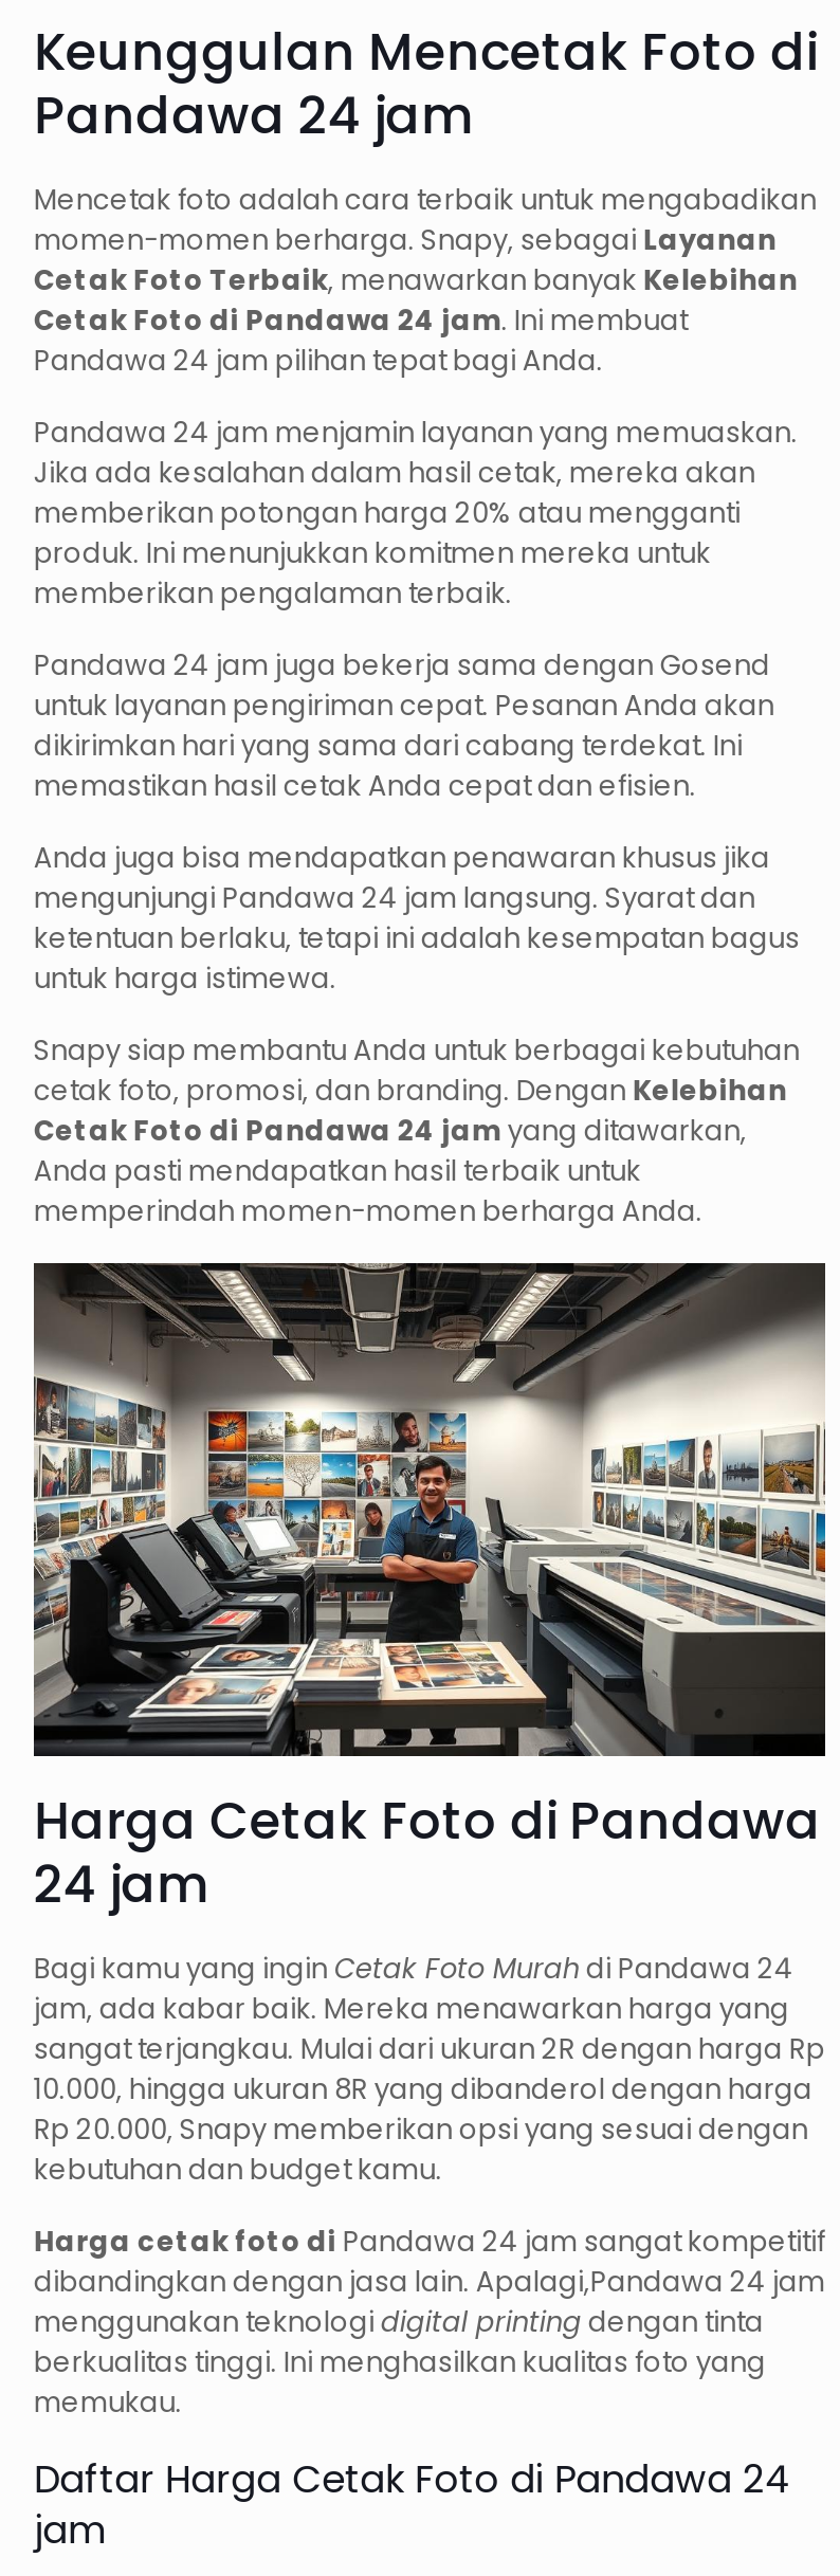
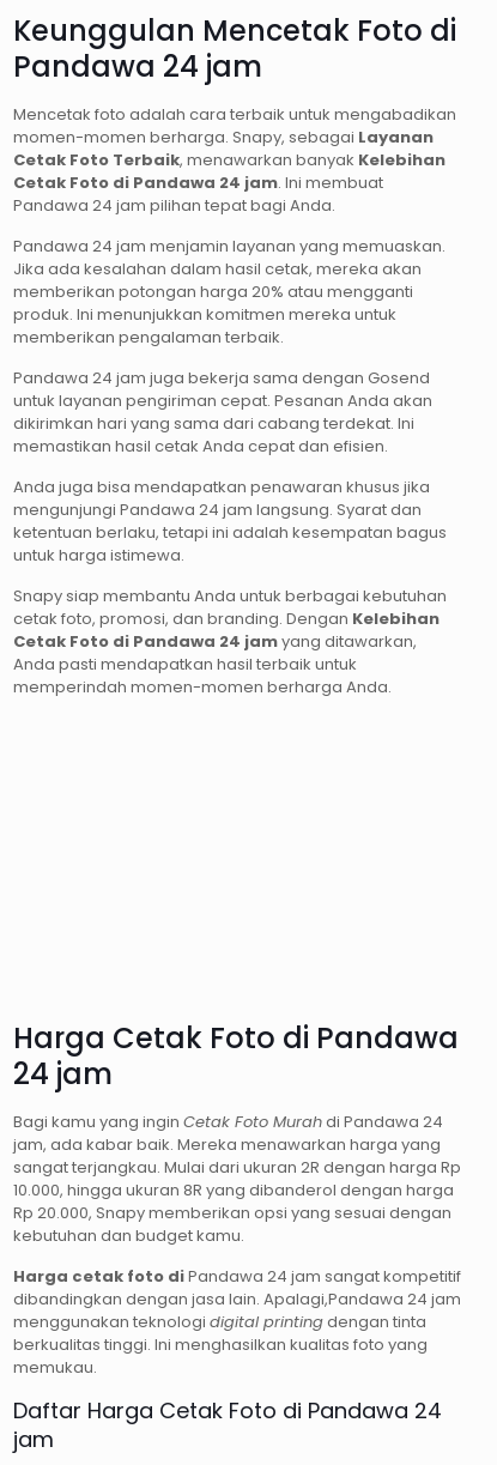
- [image]
